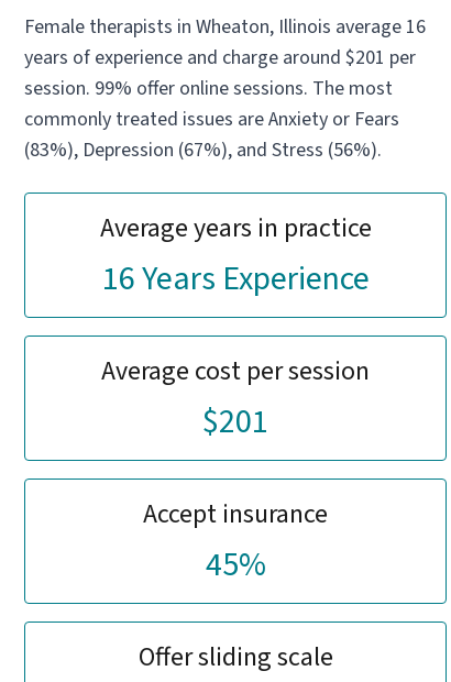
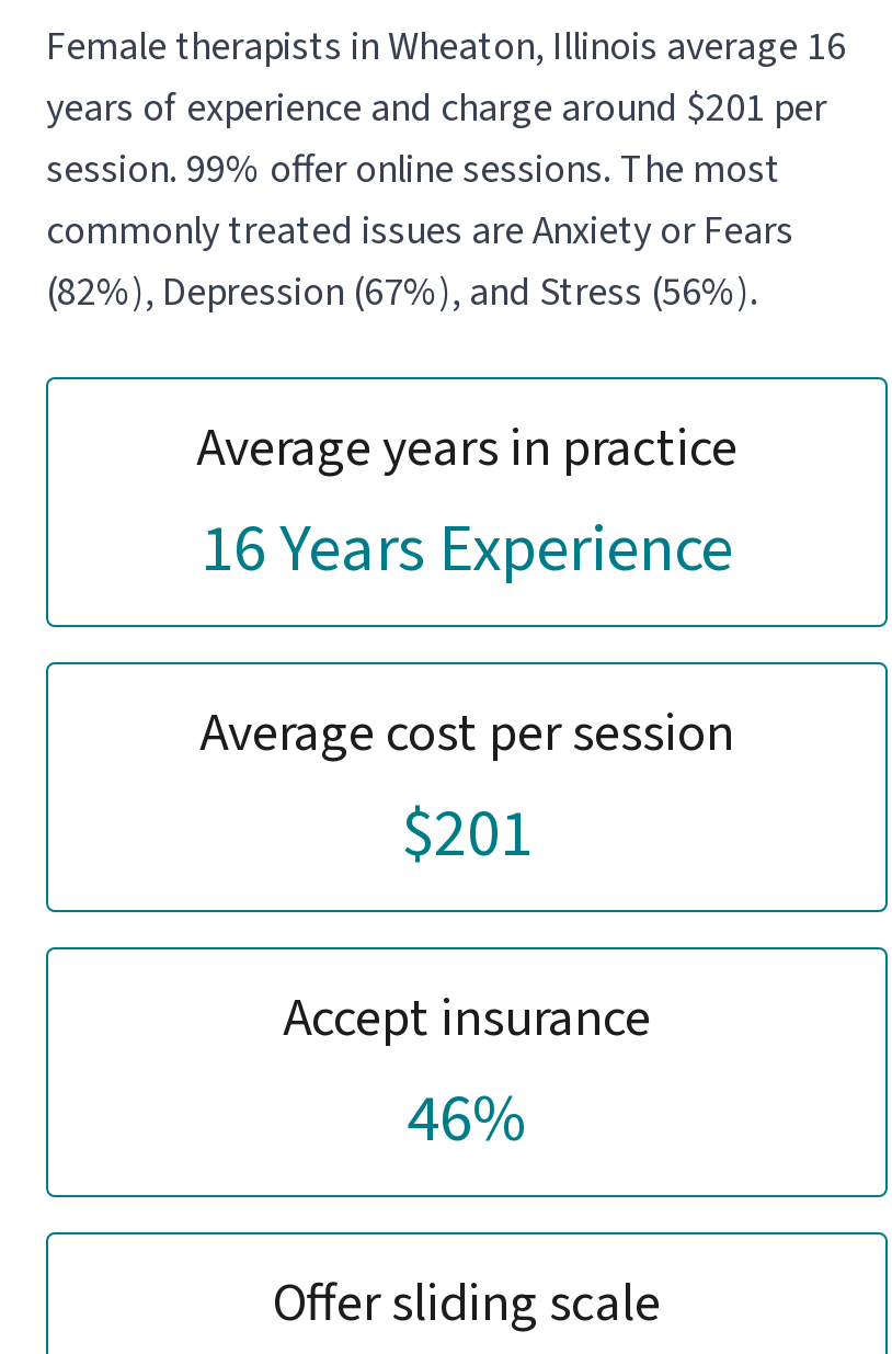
- (83%), Depression (67%), and Stress (56%).
+ (82%), Depression (67%), and Stress (56%).

- 45%
+ 46%
